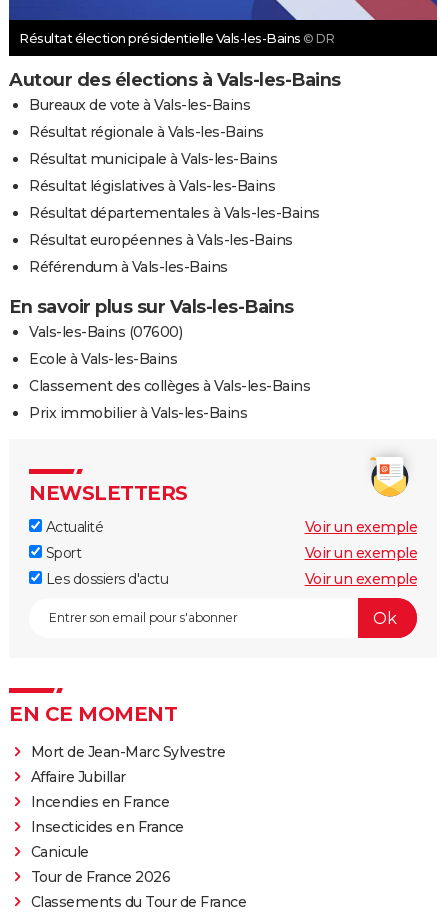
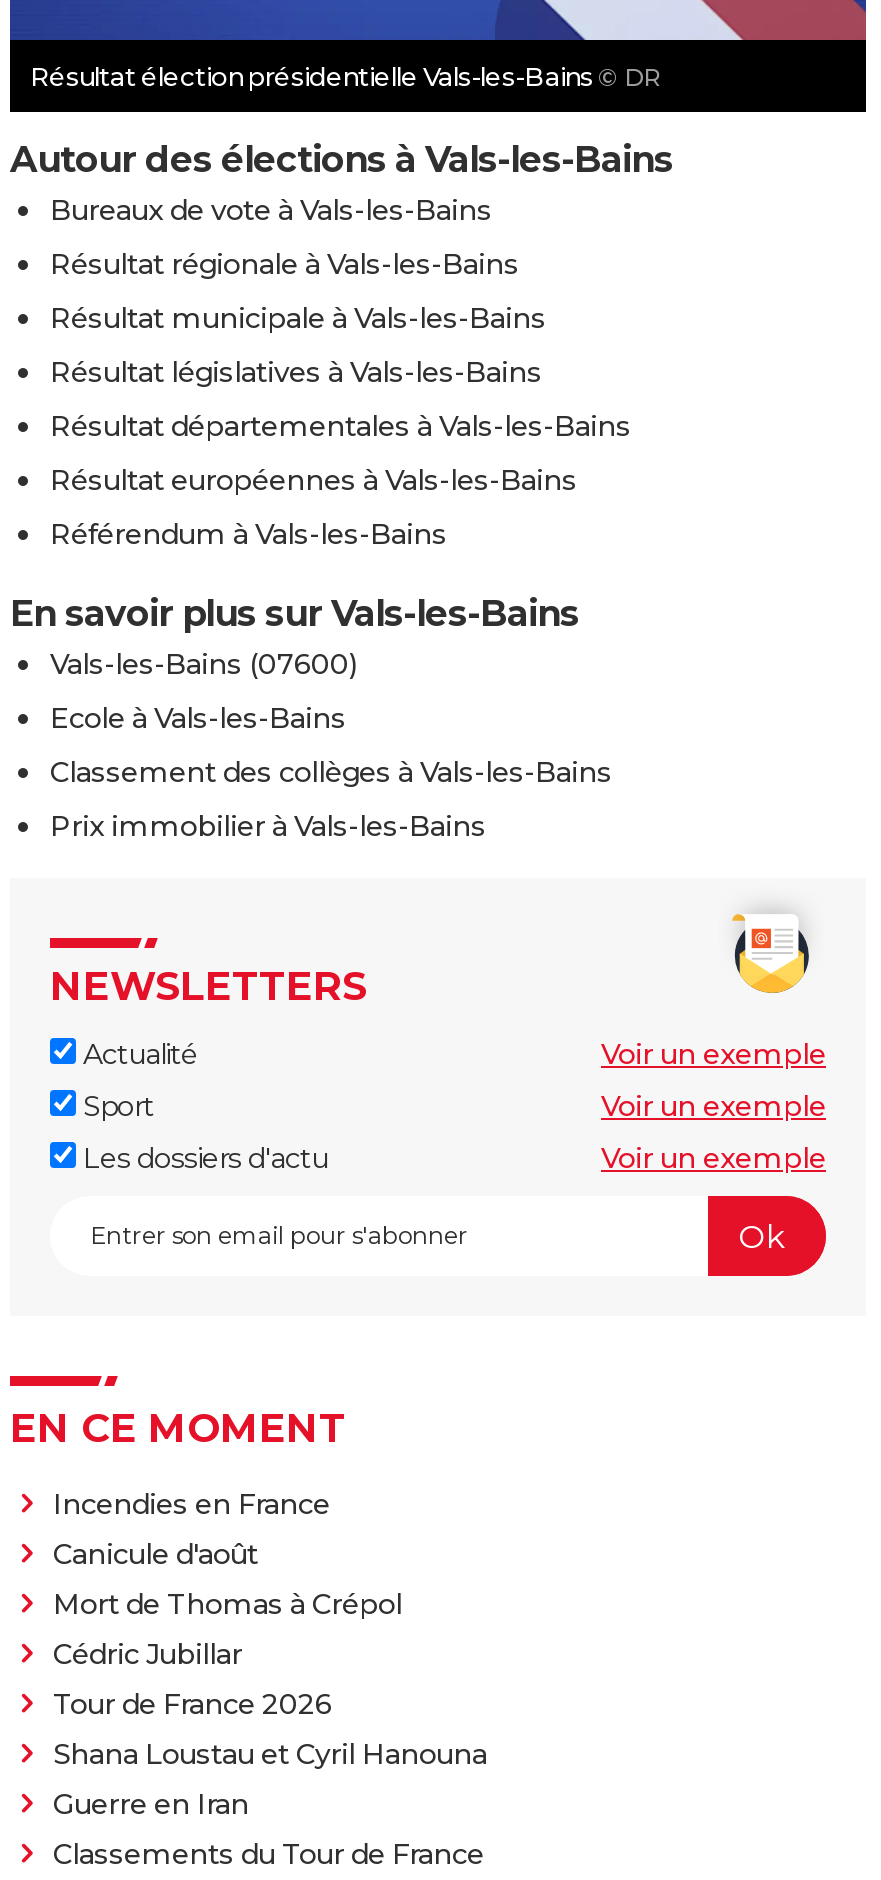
- Mort de Jean-Marc Sylvestre
- Affaire Jubillar

moved up: Incendies en France

- Insecticides en France
- Canicule
+ Canicule d'août
+ Mort de Thomas à Crépol
+ Cédric Jubillar

moved up: Tour de France 2026

+ Shana Loustau et Cyril Hanouna
+ Guerre en Iran
